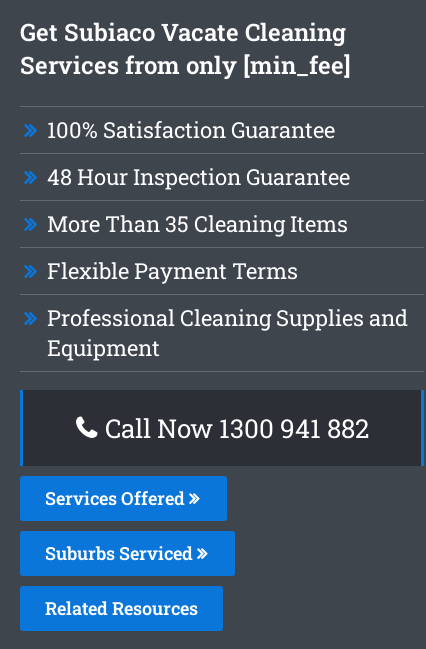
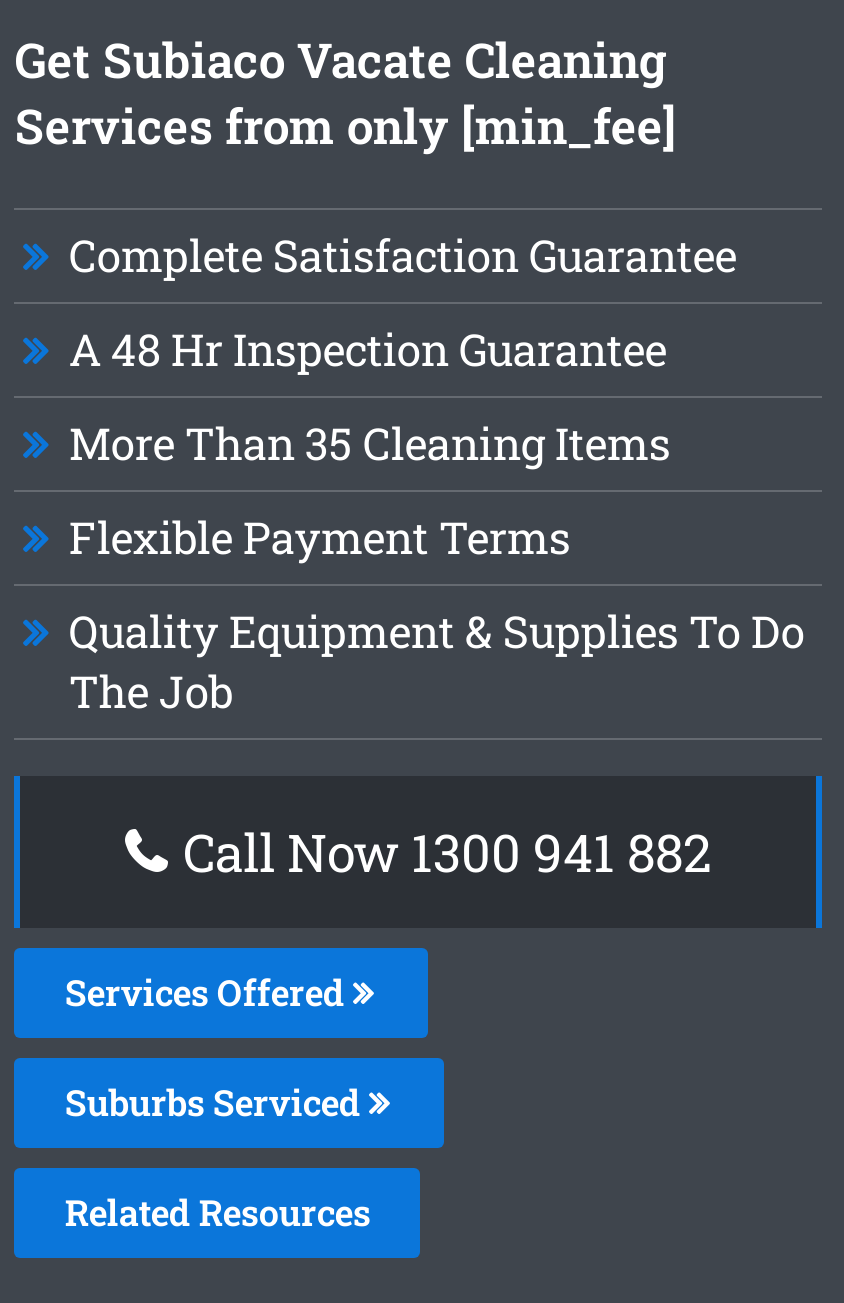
- 100% Satisfaction Guarantee
+ Complete Satisfaction Guarantee

- 48 Hour Inspection Guarantee
+ A 48 Hr Inspection Guarantee

- Professional Cleaning Supplies and
- Equipment
+ Quality Equipment & Supplies To Do
+ The Job
